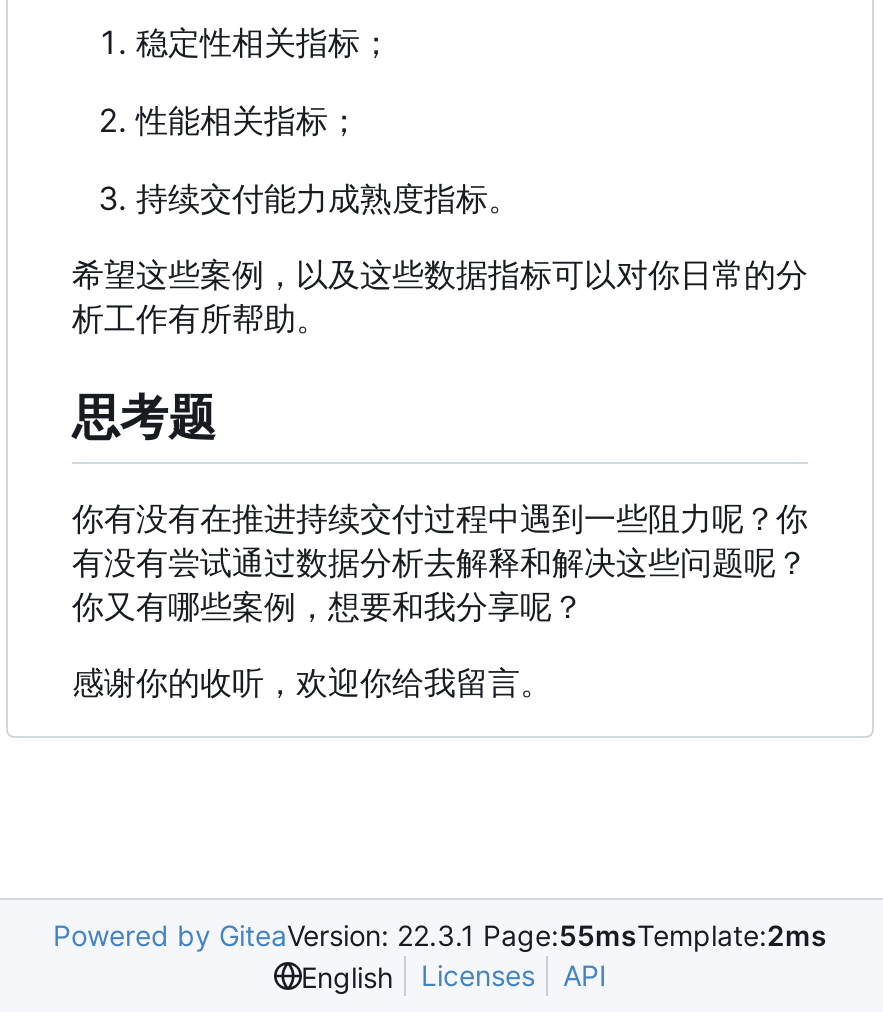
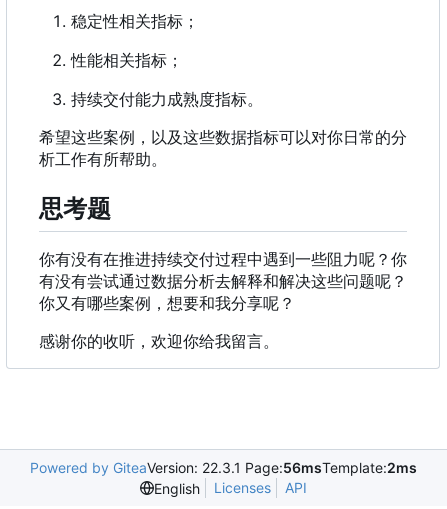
- Powered by GiteaVersion: 22.3.1 Page:55msTemplate:2ms
+ Powered by GiteaVersion: 22.3.1 Page:56msTemplate:2ms
